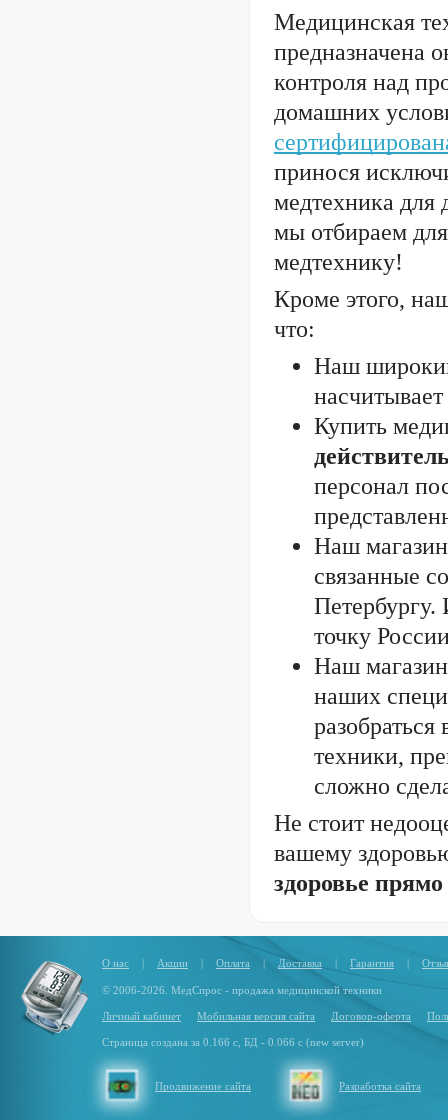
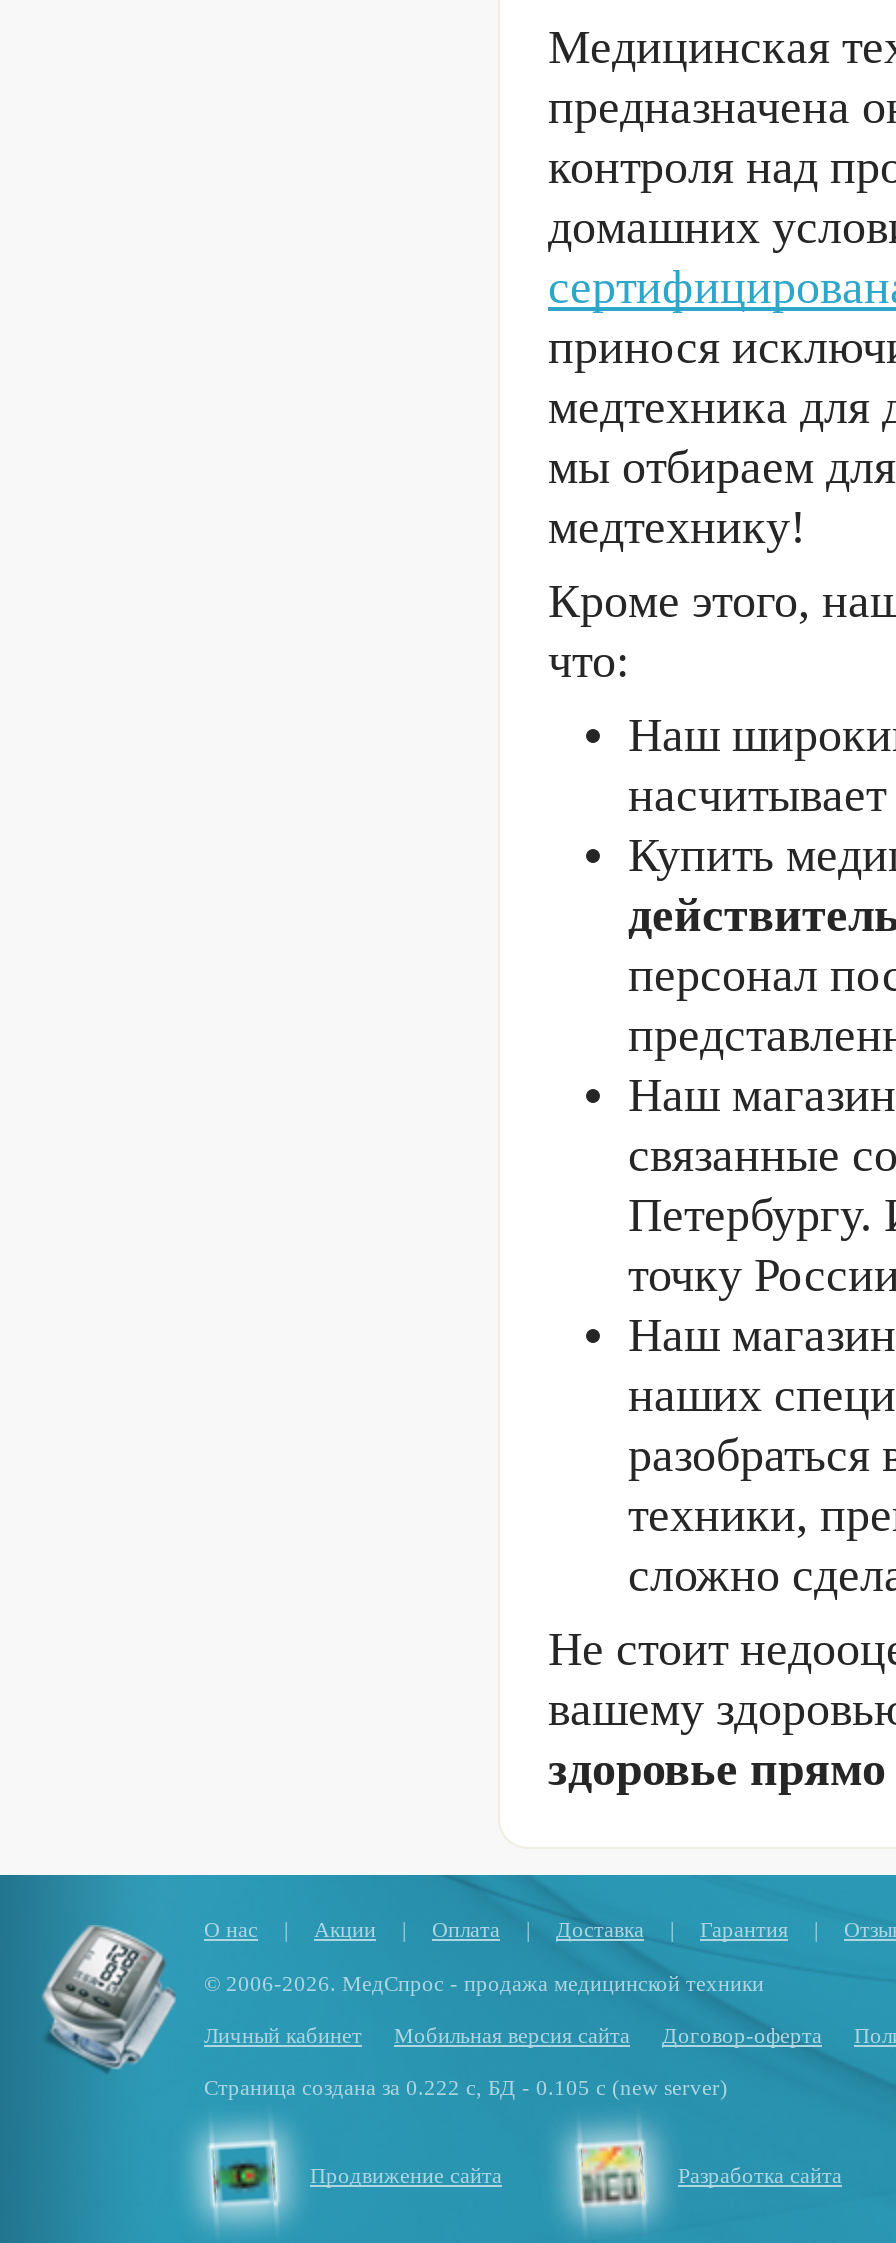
- Страница создана за 0.166 с, БД - 0.066 с (new server)
+ Страница создана за 0.222 с, БД - 0.105 с (new server)
